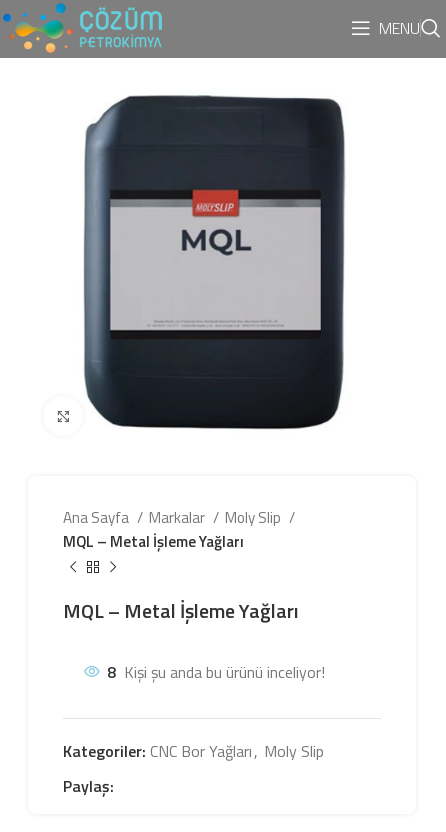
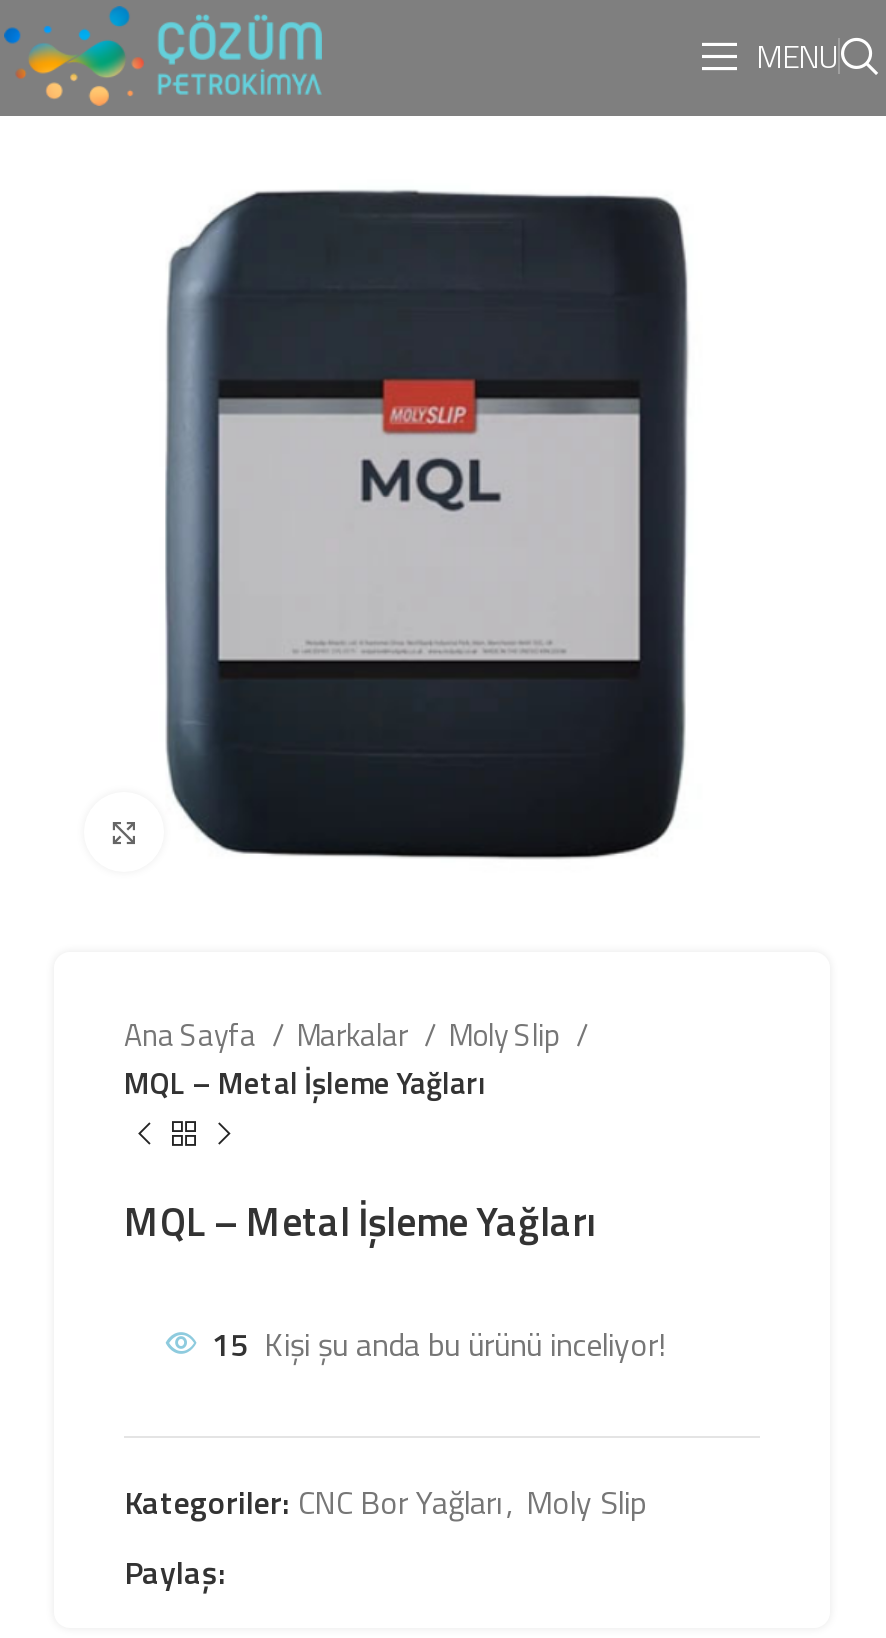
- 8 Kişi şu anda bu ürünü inceliyor!
+ 15 Kişi şu anda bu ürünü inceliyor!
